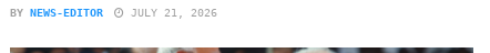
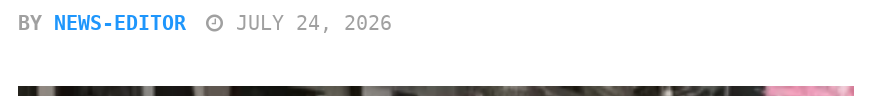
- BY NEWS-EDITOR JULY 21, 2026
+ BY NEWS-EDITOR JULY 24, 2026
